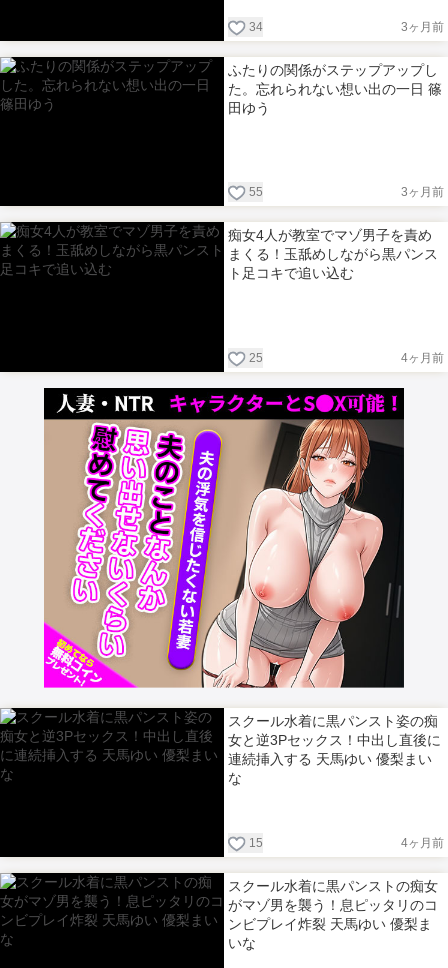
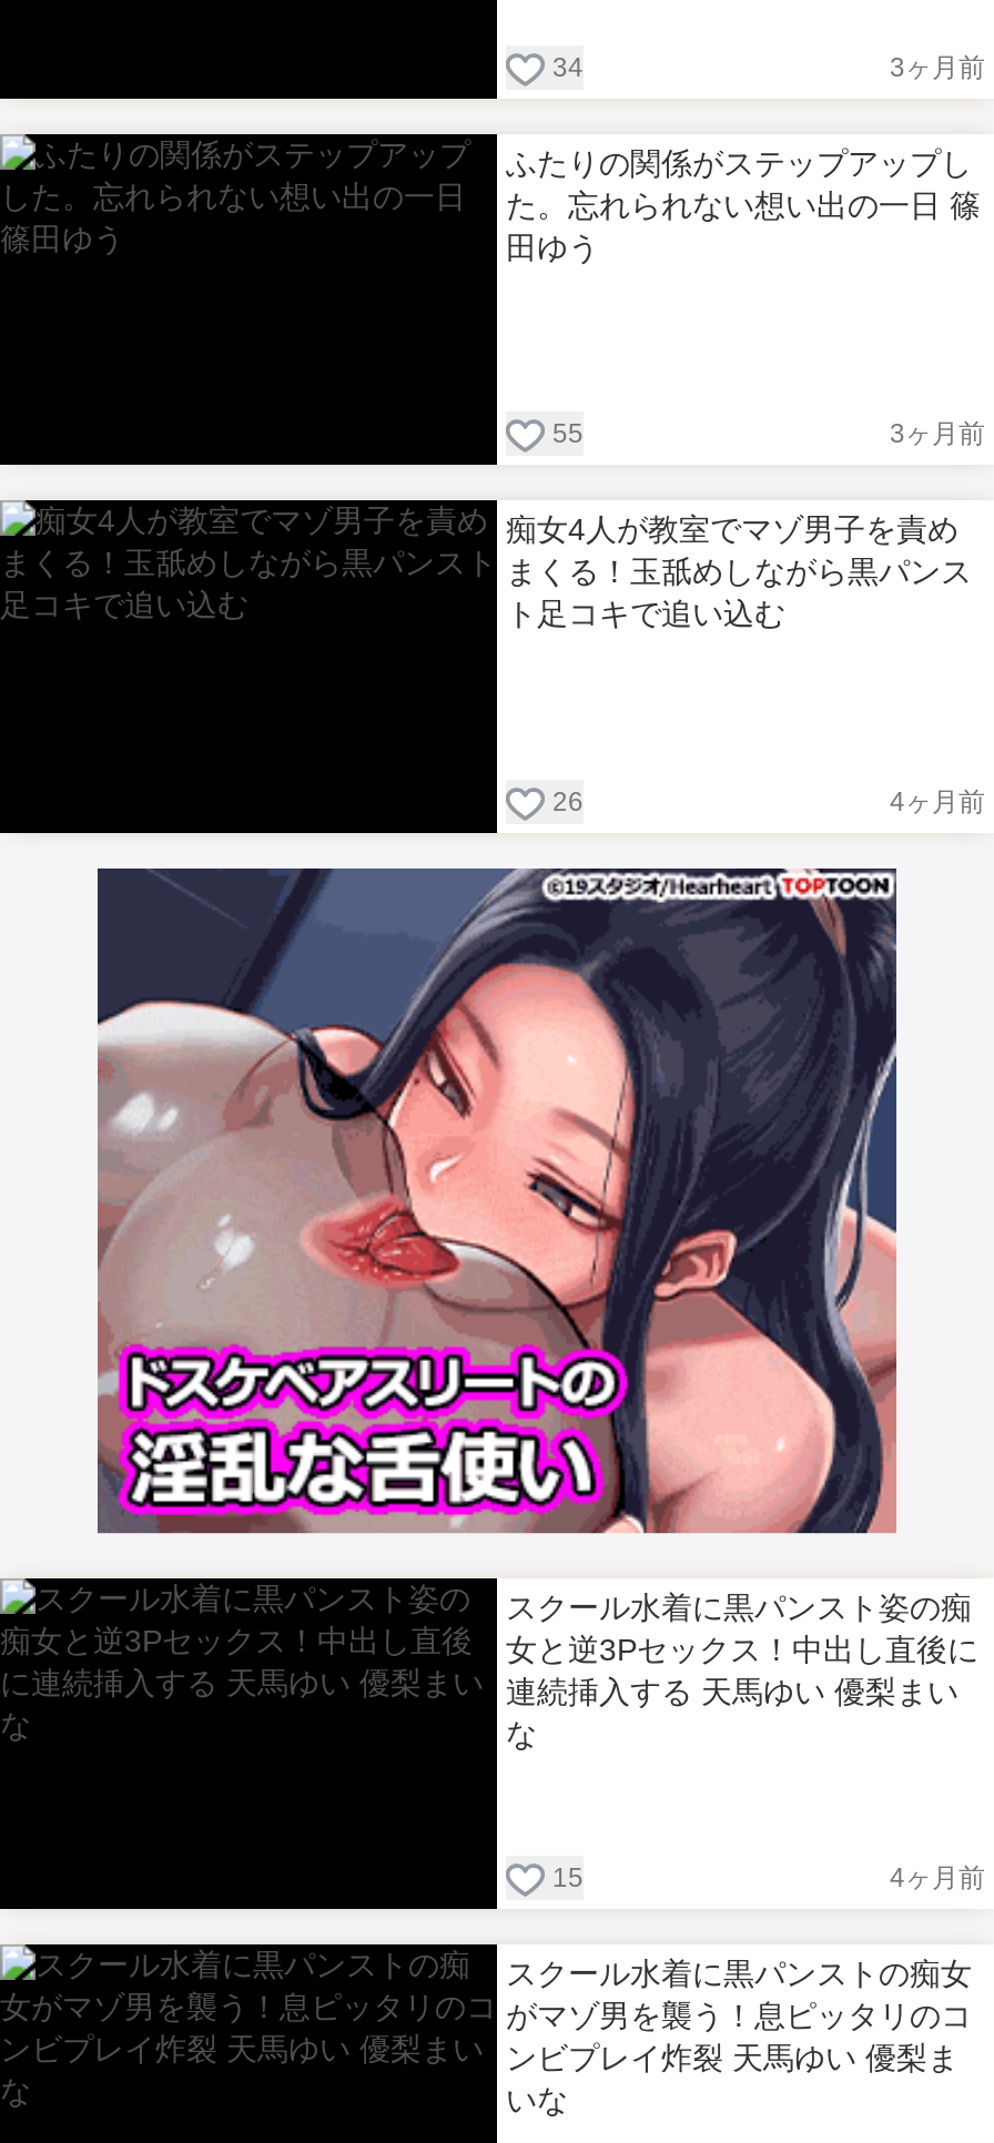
- 25
+ 26

- [image]
+ [image]
